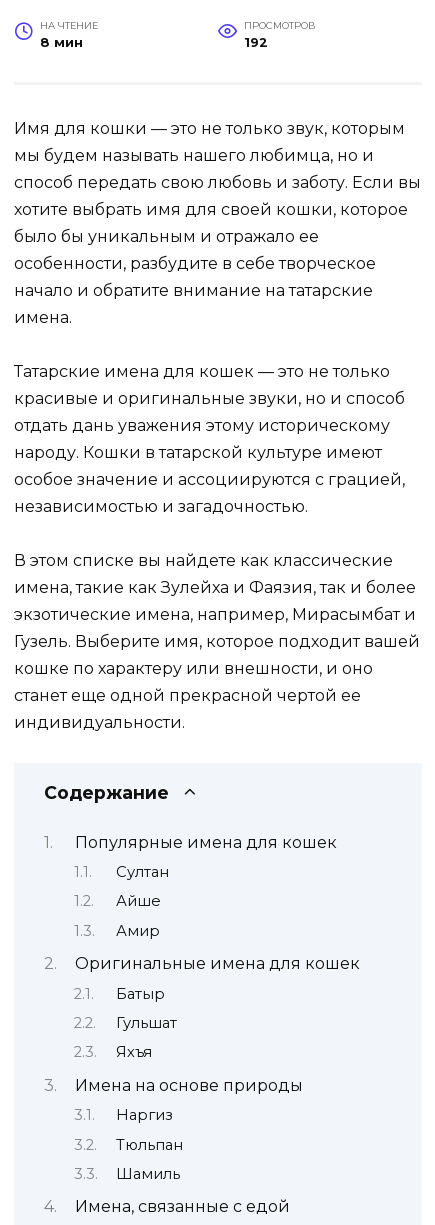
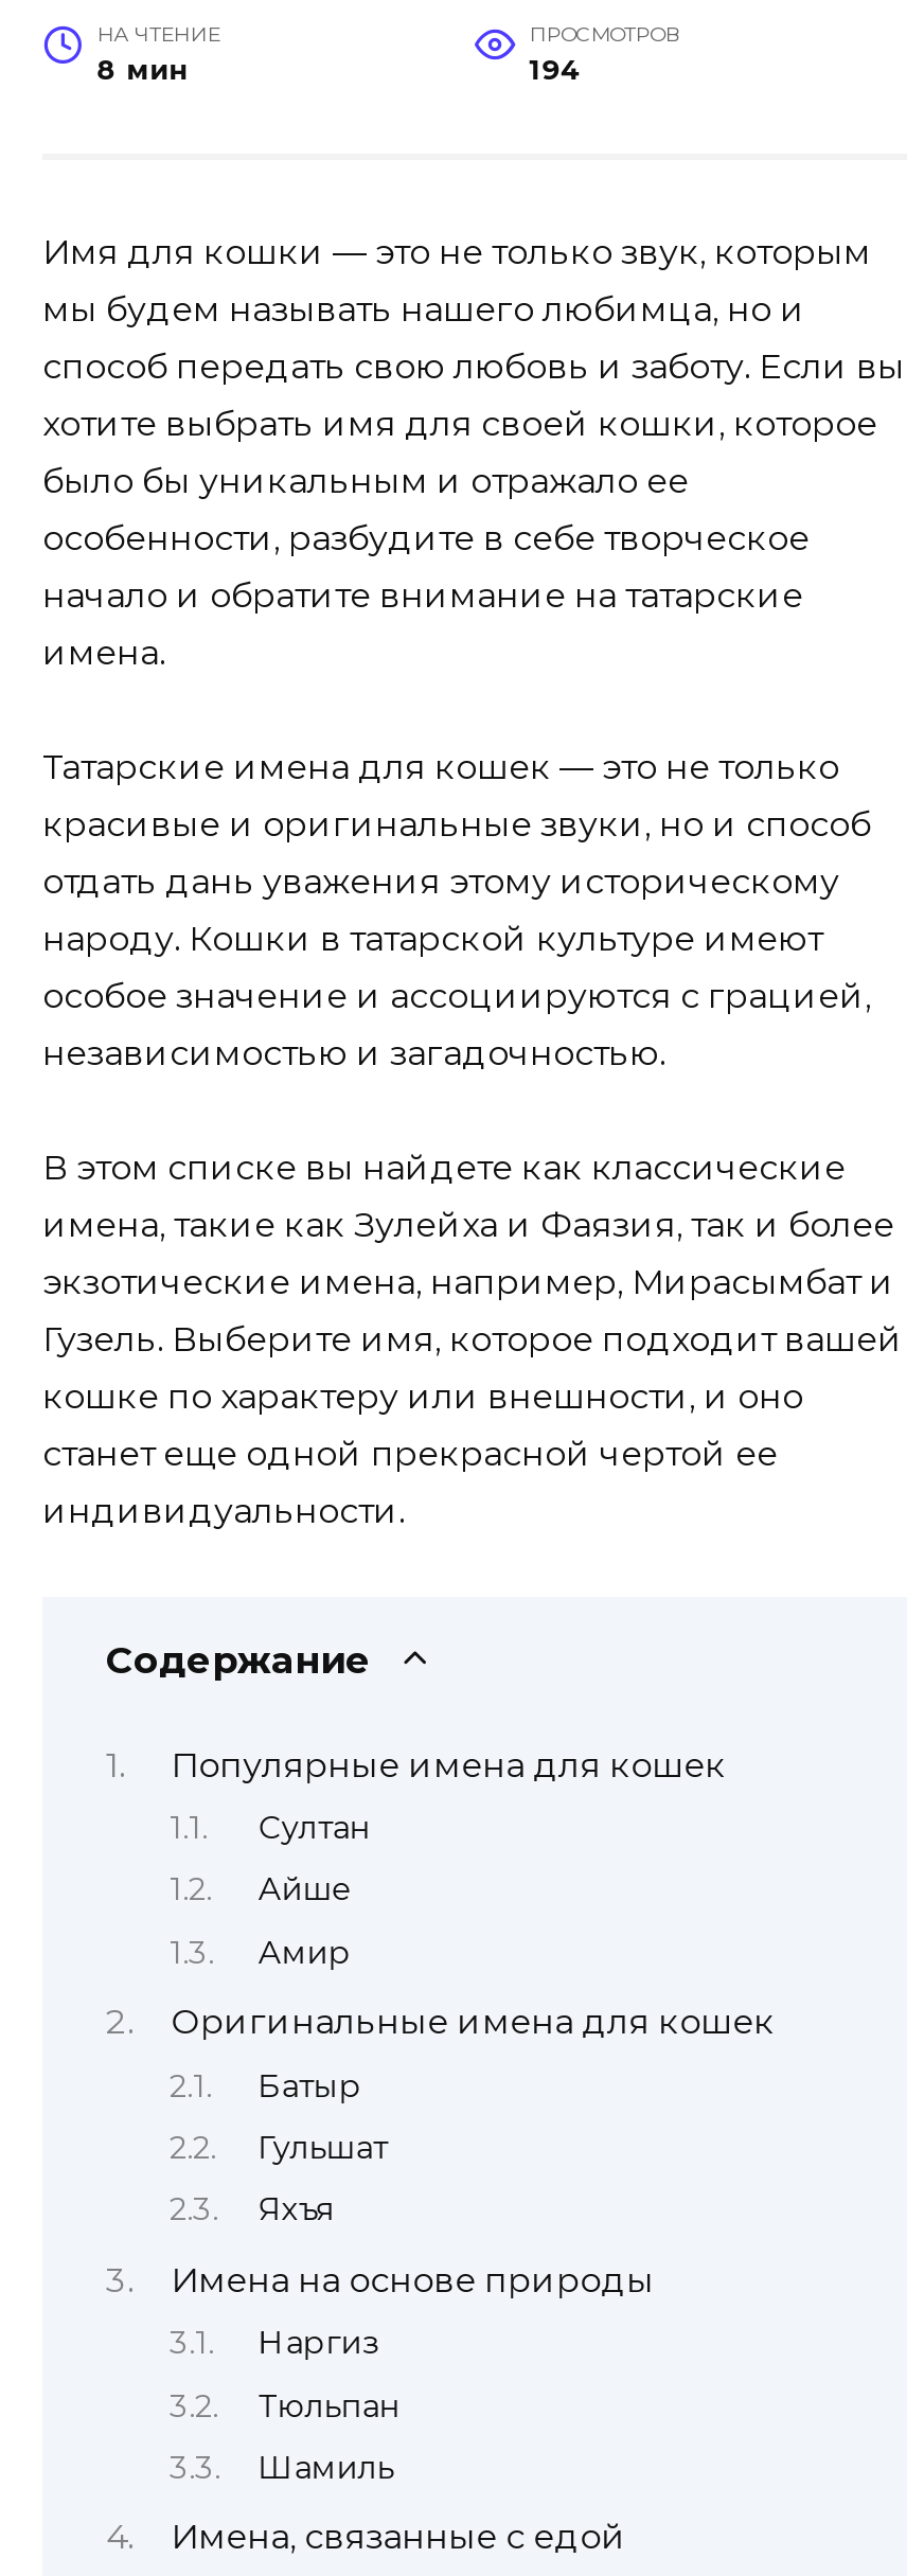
- 192
+ 194
